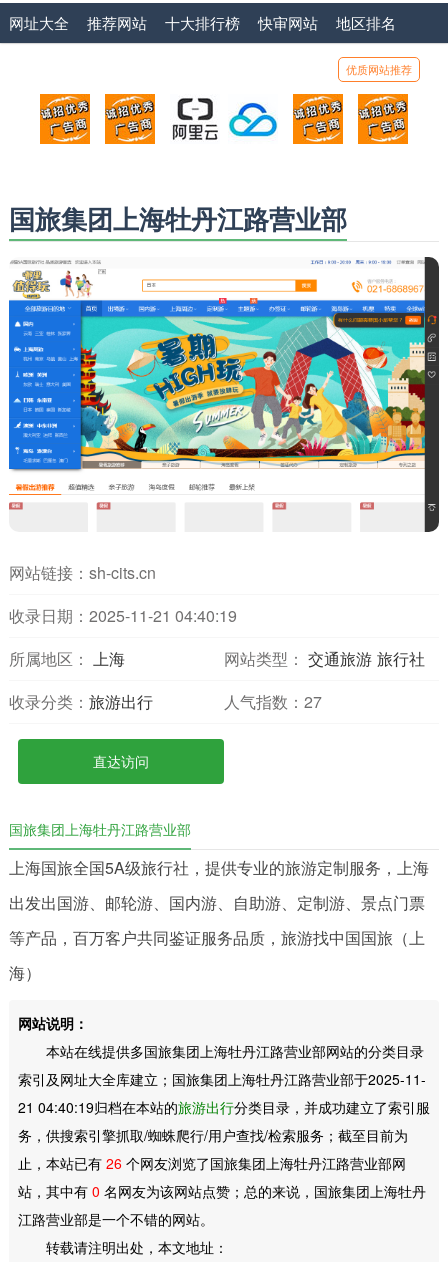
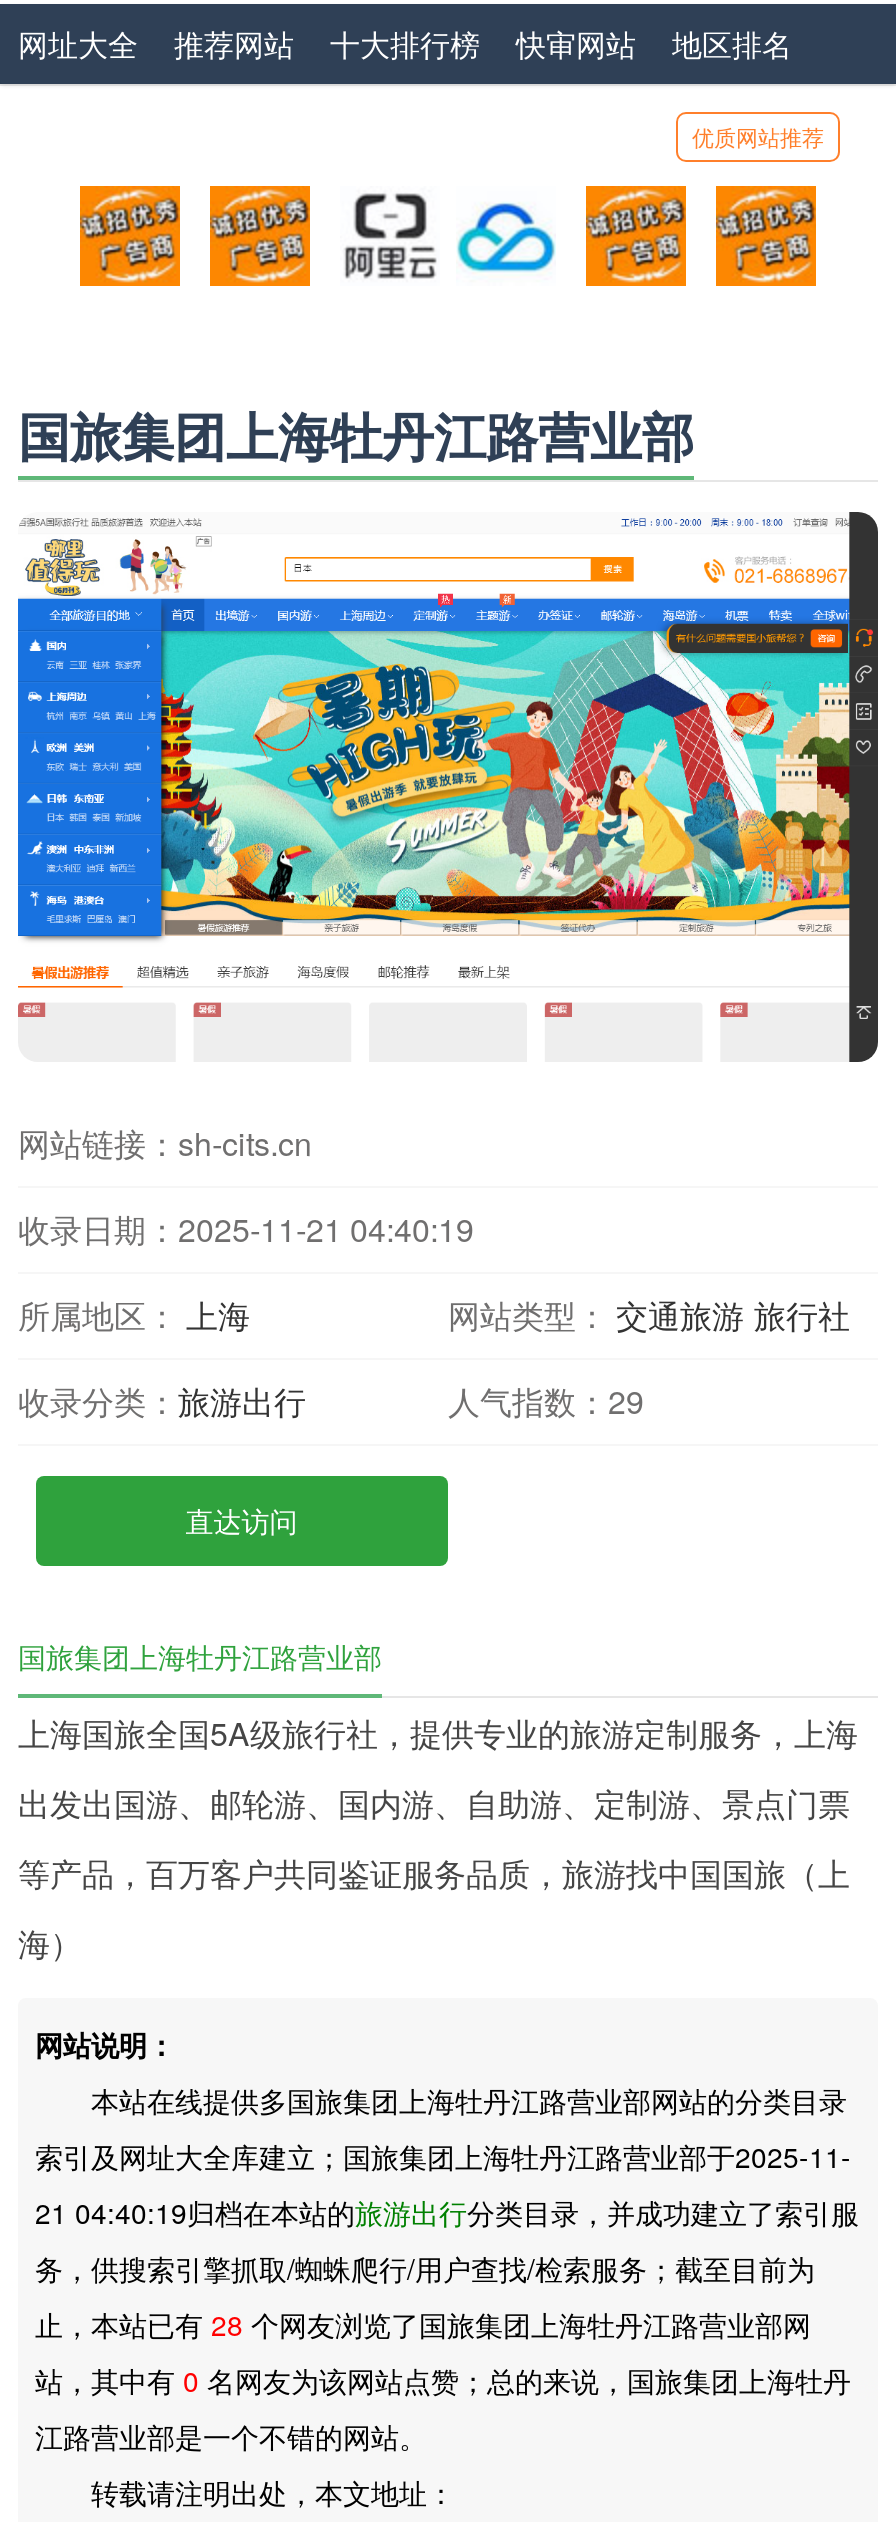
- 人气指数：27
+ 人气指数：29

- 止，本站已有26个网友浏览了国旅集团上海牡丹江路营业部网
+ 止，本站已有28个网友浏览了国旅集团上海牡丹江路营业部网
